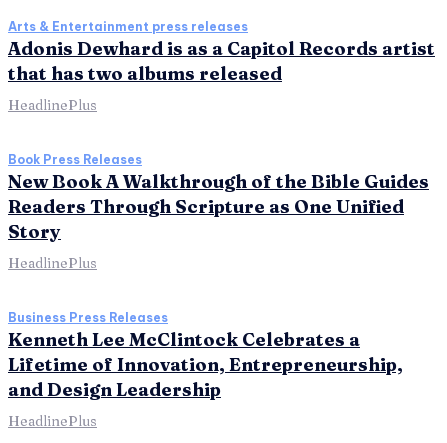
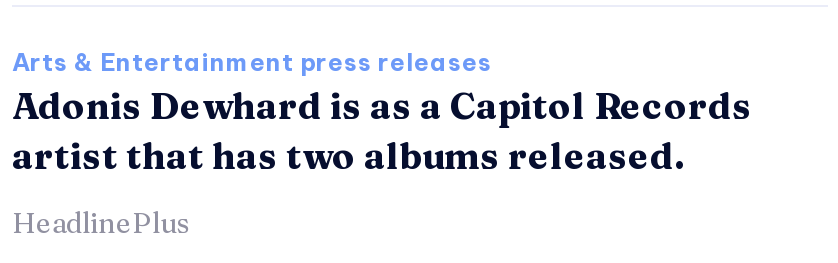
- Adonis Dewhard is as a Capitol Records artist
- that has two albums released
- HeadlinePlus
- Book Press Releases
- New Book A Walkthrough of the Bible Guides
- Readers Through Scripture as One Unified
- Story
- HeadlinePlus
- Business Press Releases
- Kenneth Lee McClintock Celebrates a
- Lifetime of Innovation, Entrepreneurship,
- and Design Leadership
+ Adonis Dewhard is as a Capitol Records
+ artist that has two albums released.
